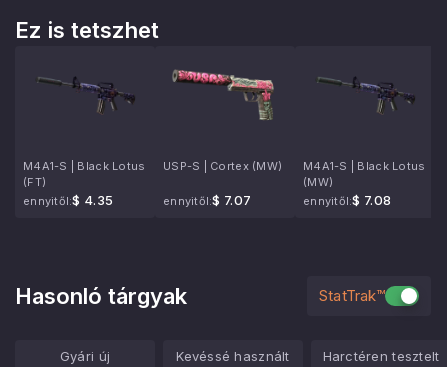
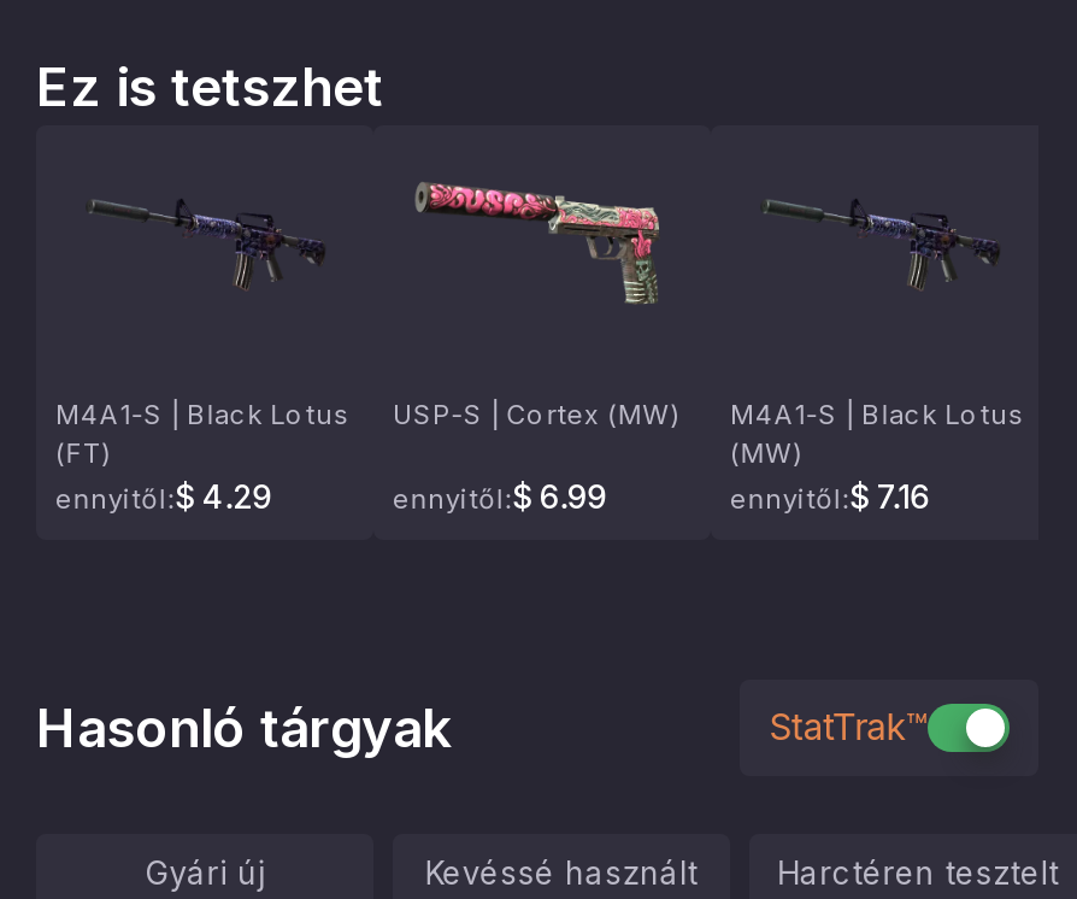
- ennyitől:$ 4.35
+ ennyitől:$ 4.29

- ennyitől:$ 7.07
+ ennyitől:$ 6.99

- ennyitől:$ 7.08
+ ennyitől:$ 7.16
